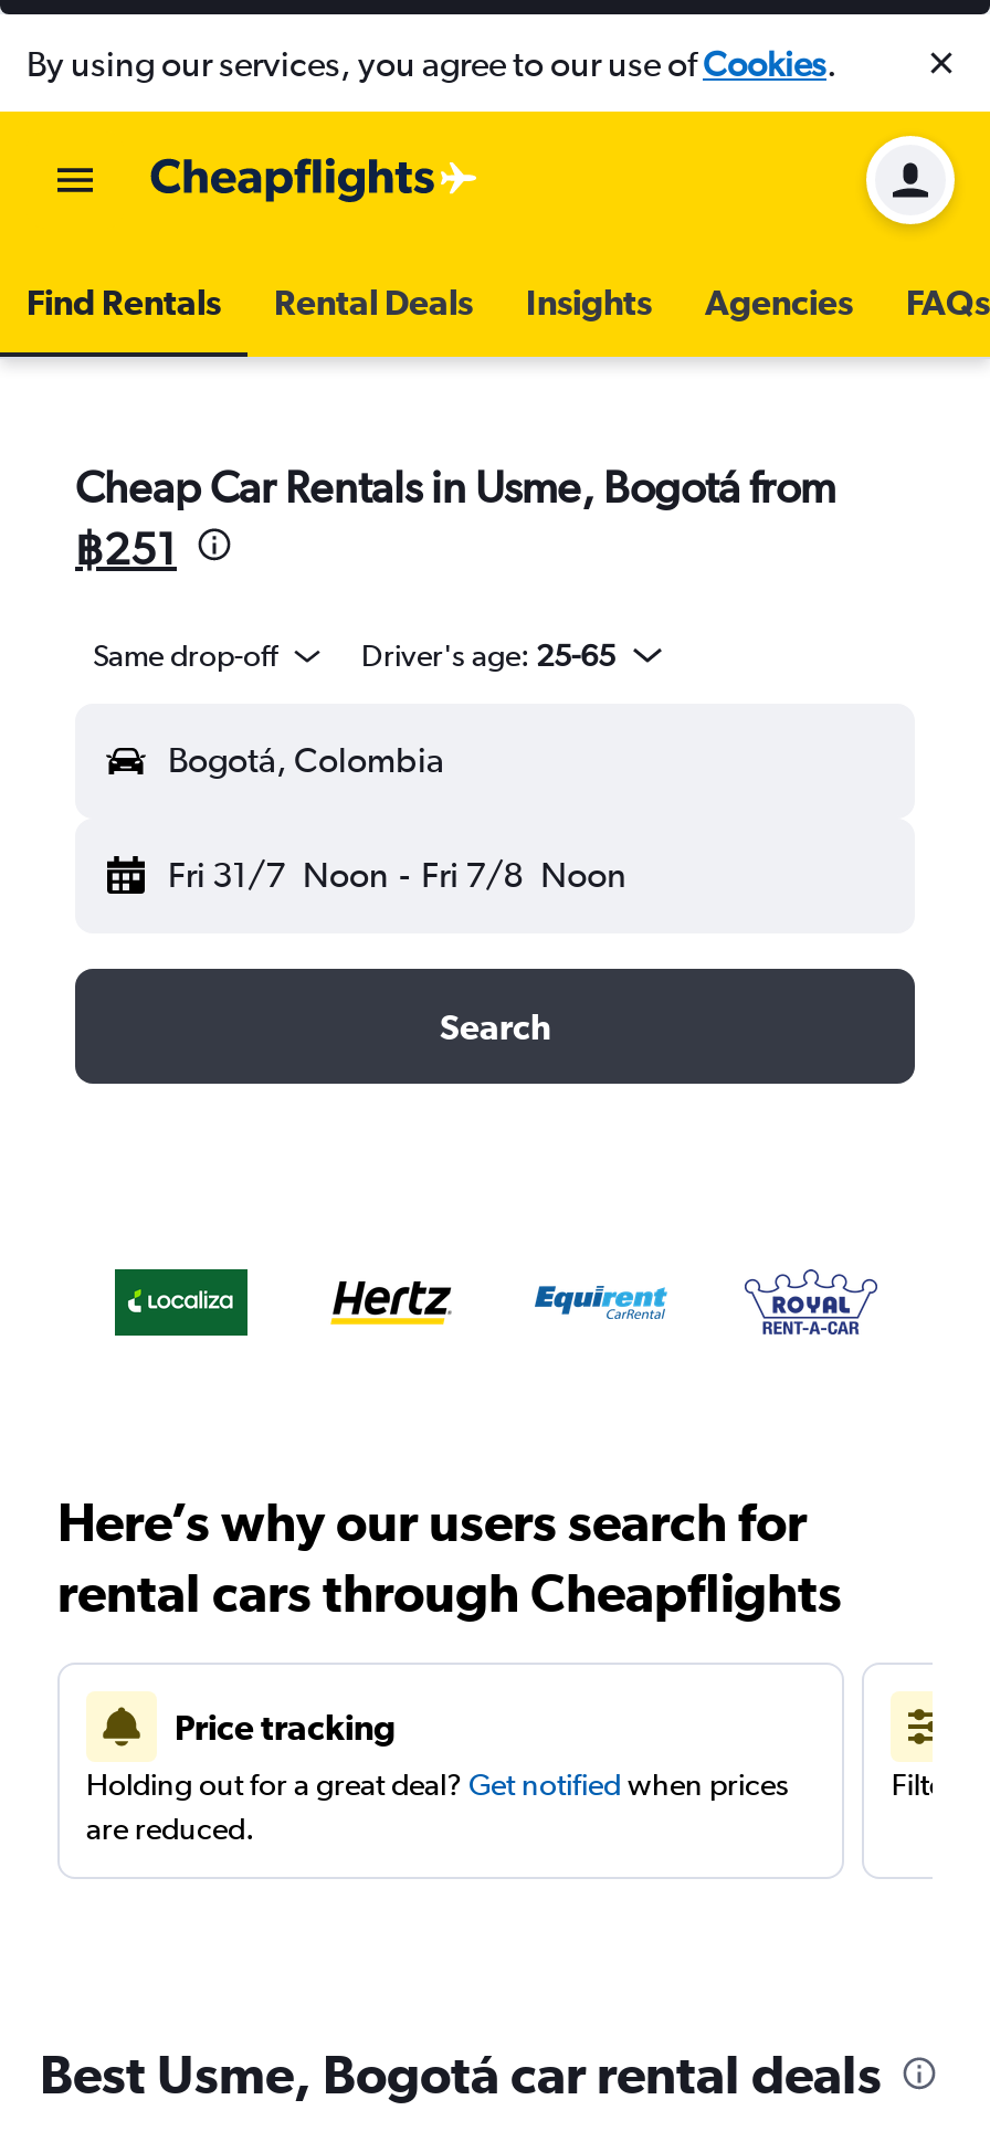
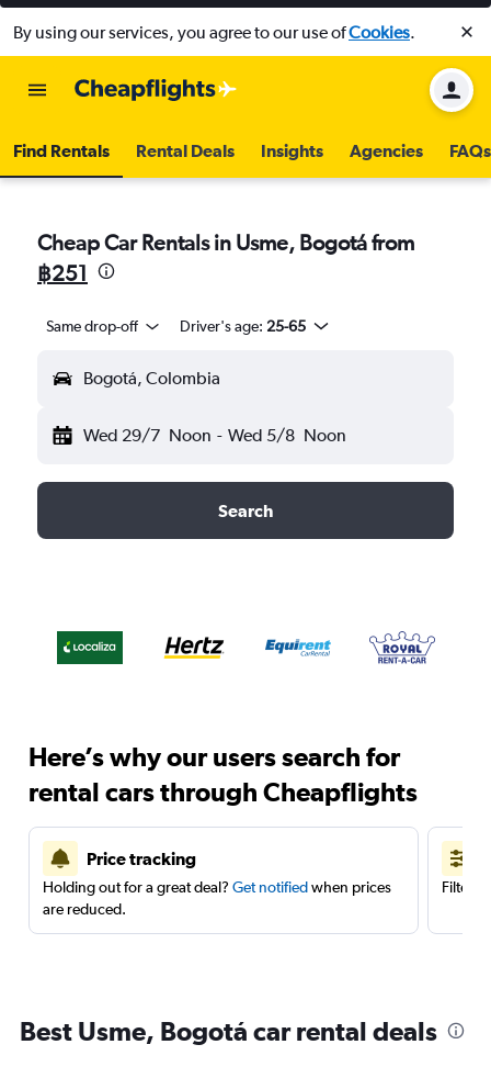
- Fri 31/7 Noon - Fri 7/8 Noon
+ Wed 29/7 Noon - Wed 5/8 Noon
